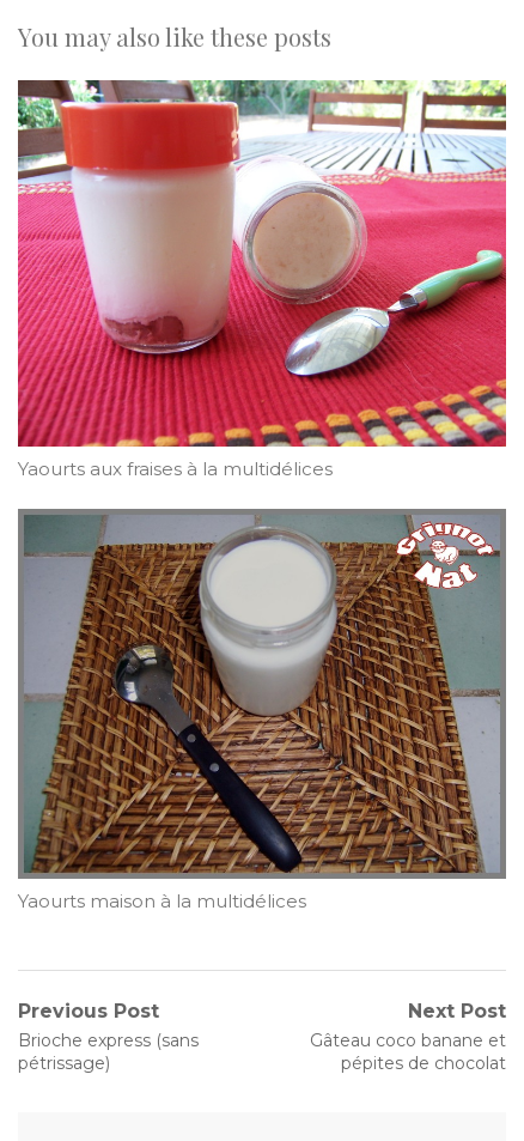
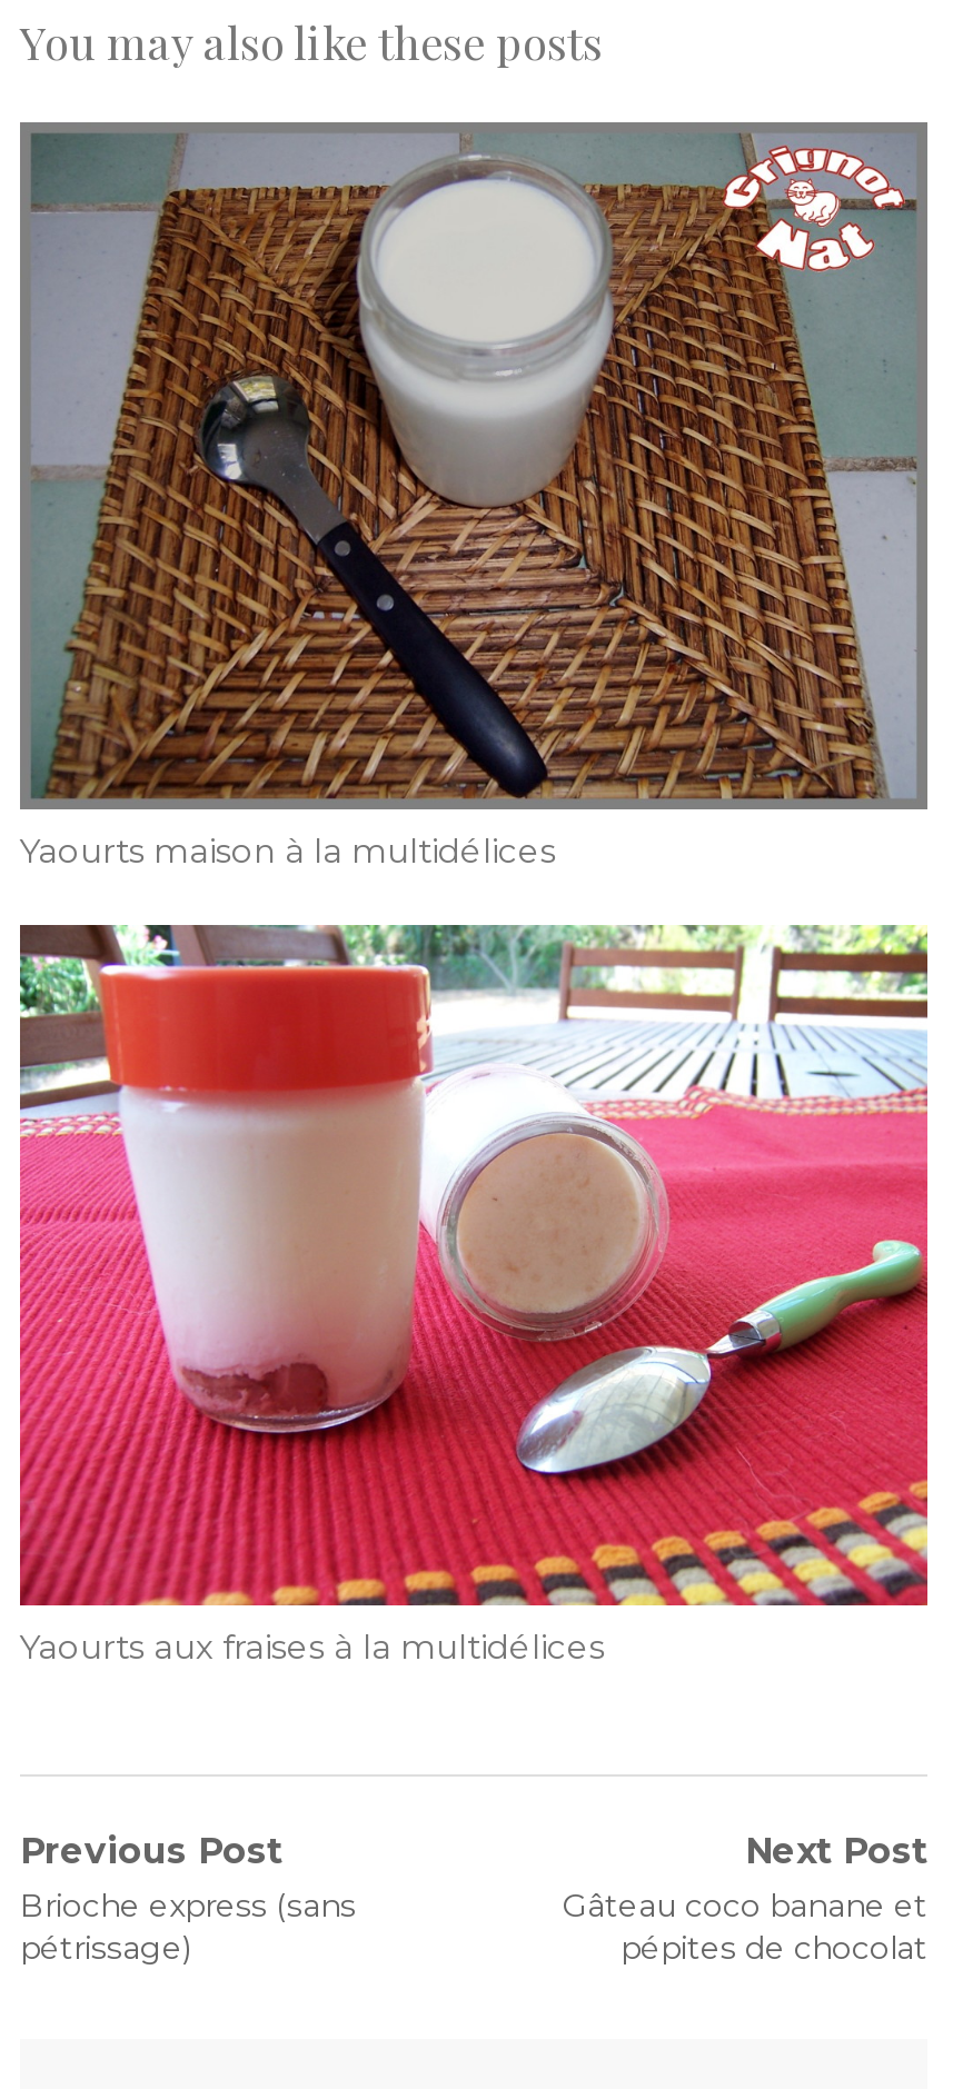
moved down: [image] | Yaourts aux fraises à la multidélices

moved up: [image] | Yaourts maison à la multidélices
